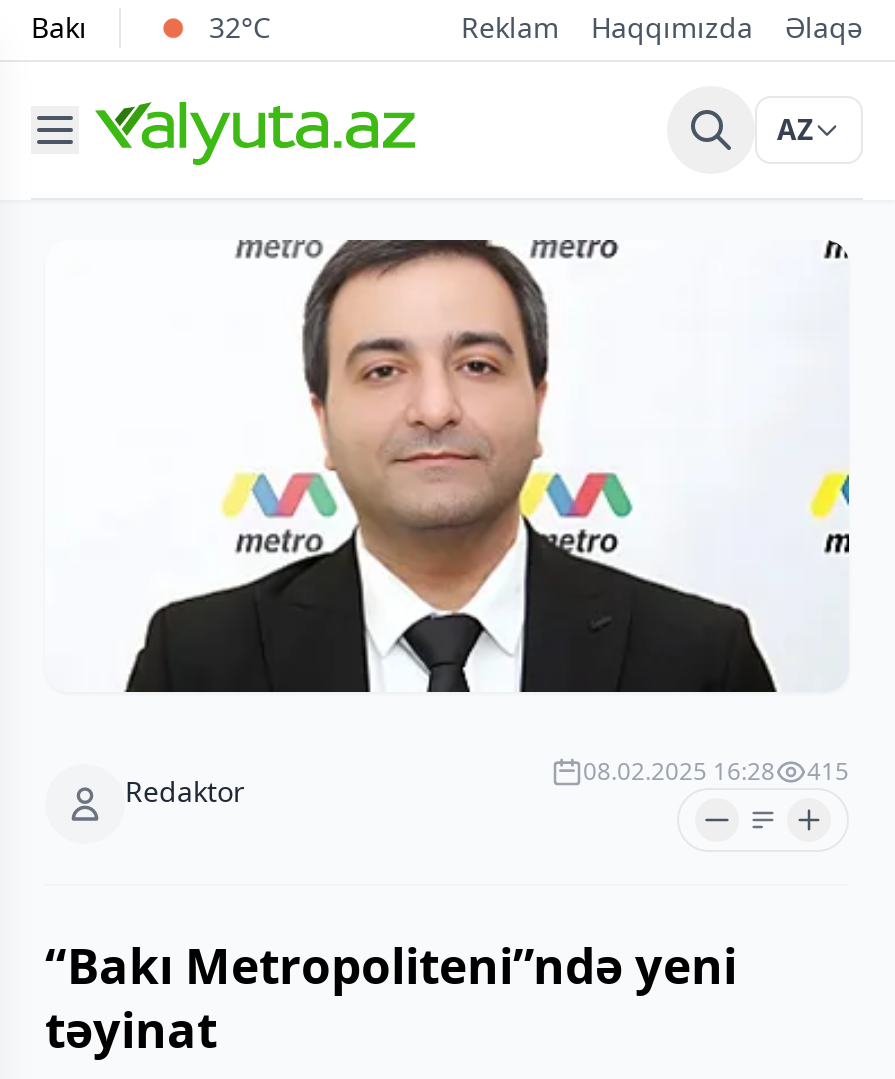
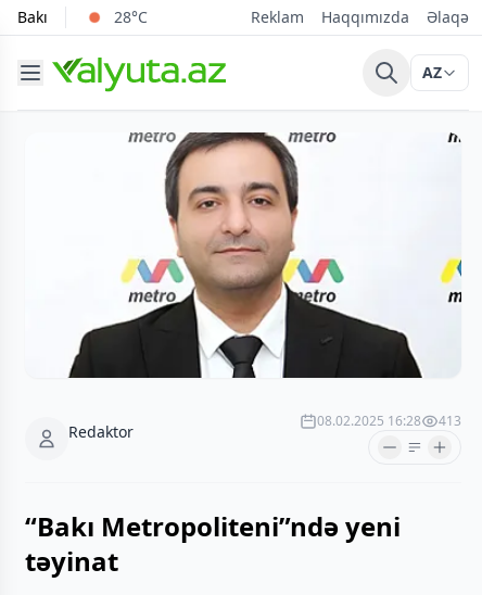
- 32°C
+ 28°C

- 08.02.2025 16:28 415
+ 08.02.2025 16:28 413
